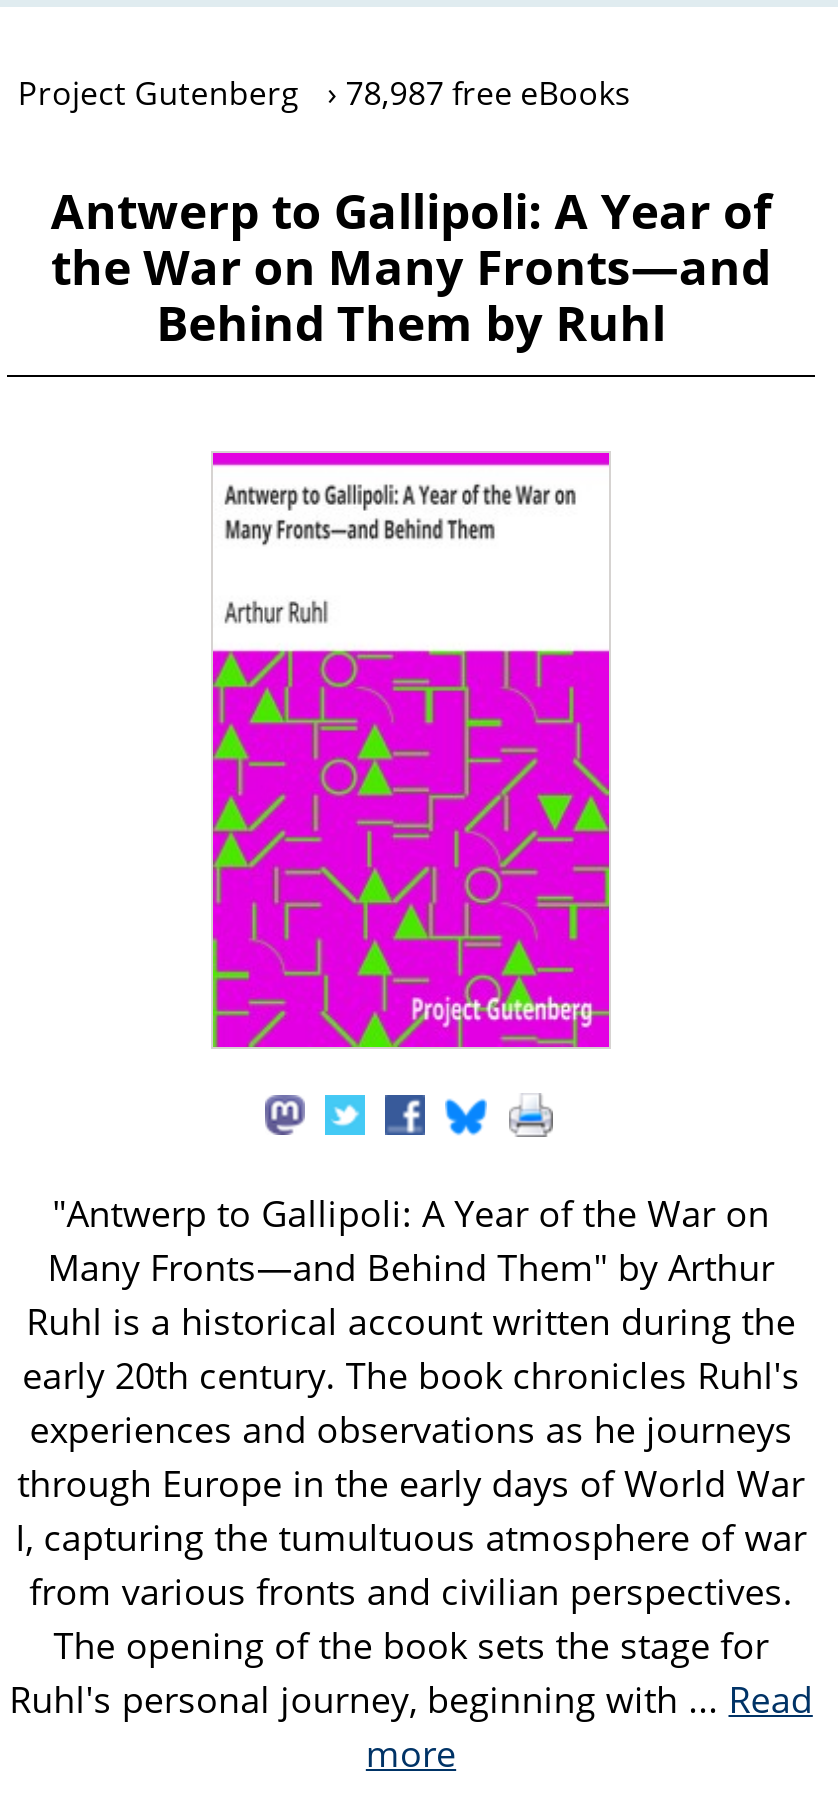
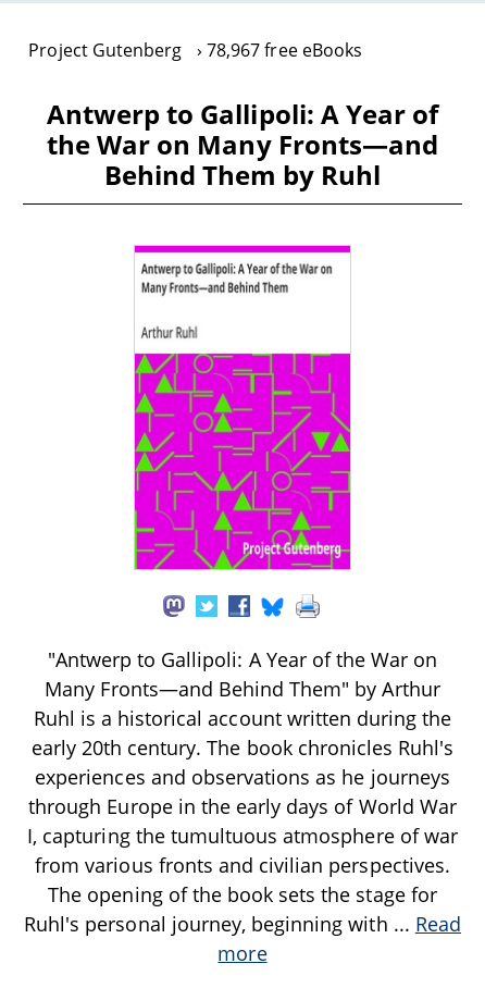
- Project Gutenberg 78,987 free eBooks
+ Project Gutenberg 78,967 free eBooks
